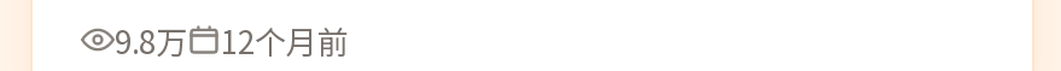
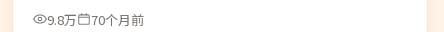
- 9.8万 12个月前
+ 9.8万 70个月前
